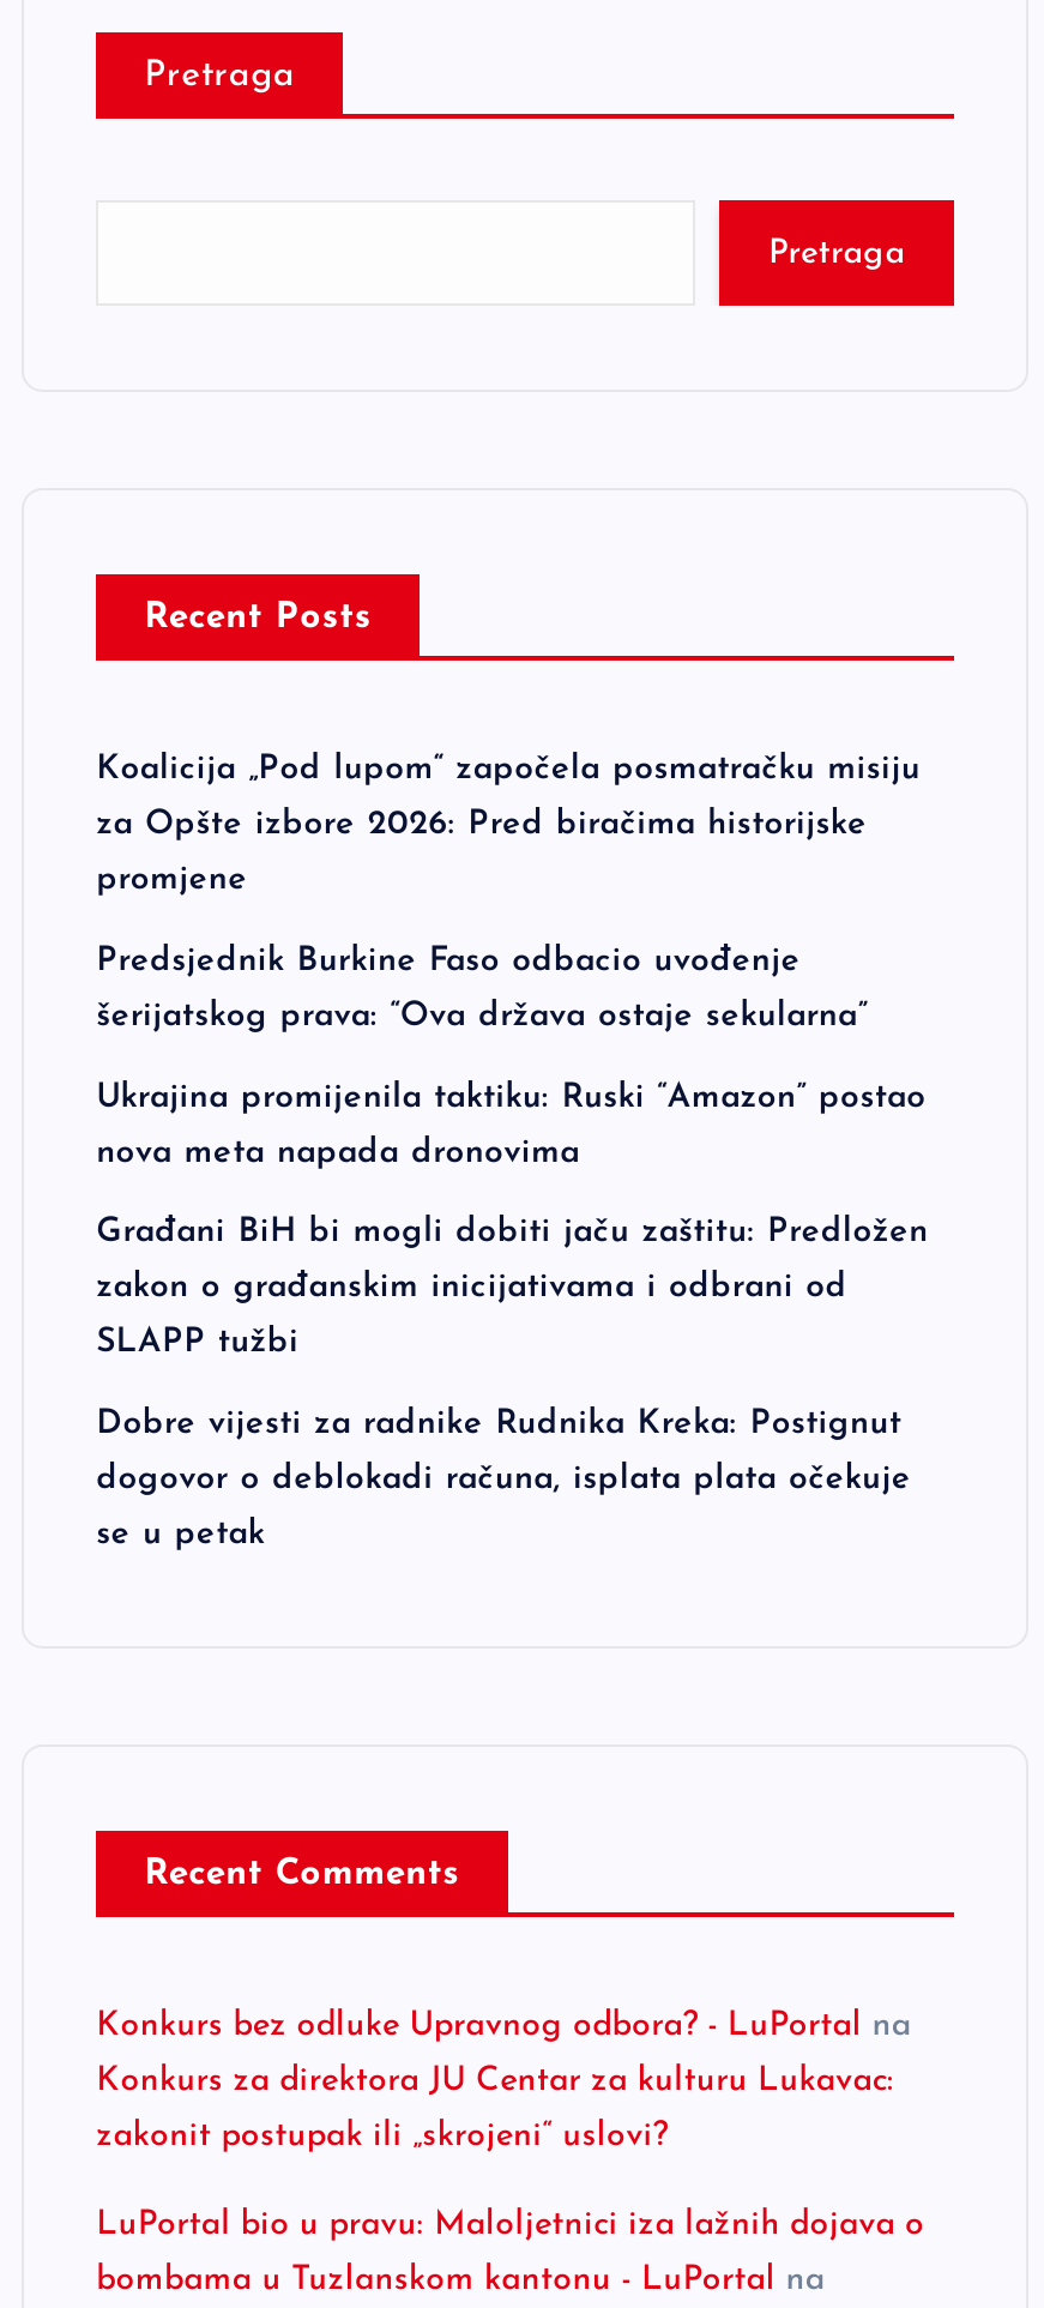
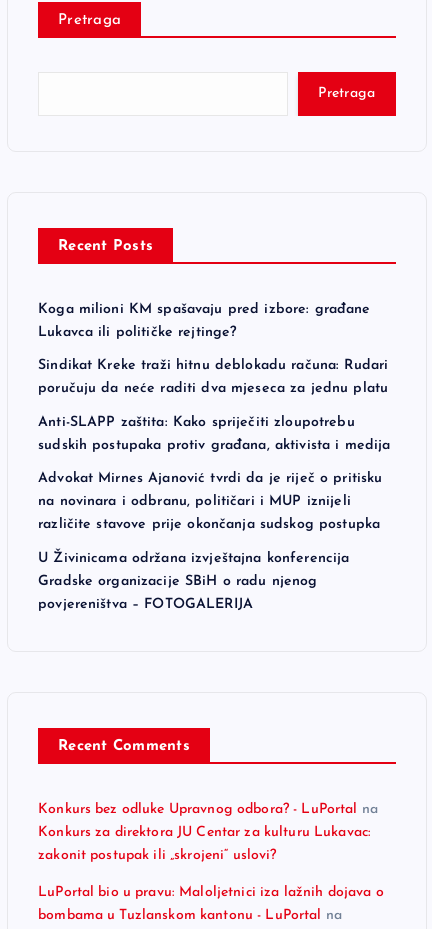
- Koalicija „Pod lupom“ započela posmatračku misiju
- za Opšte izbore 2026: Pred biračima historijske
- promjene
- Predsjednik Burkine Faso odbacio uvođenje
- šerijatskog prava: “Ova država ostaje sekularna”
- Ukrajina promijenila taktiku: Ruski “Amazon” postao
- nova meta napada dronovima
- Građani BiH bi mogli dobiti jaču zaštitu: Predložen
- zakon o građanskim inicijativama i odbrani od
- SLAPP tužbi
- Dobre vijesti za radnike Rudnika Kreka: Postignut
- dogovor o deblokadi računa, isplata plata očekuje
- se u petak
+ Koga milioni KM spašavaju pred izbore: građane
+ Lukavca ili političke rejtinge?
+ Sindikat Kreke traži hitnu deblokadu računa: Rudari
+ poručuju da neće raditi dva mjeseca za jednu platu
+ Anti-SLAPP zaštita: Kako spriječiti zloupotrebu
+ sudskih postupaka protiv građana, aktivista i medija
+ Advokat Mirnes Ajanović tvrdi da je riječ o pritisku
+ na novinara i odbranu, političari i MUP iznijeli
+ različite stavove prije okončanja sudskog postupka
+ U Živinicama održana izvještajna konferencija
+ Gradske organizacije SBiH o radu njenog
+ povjereništva – FOTOGALERIJA
